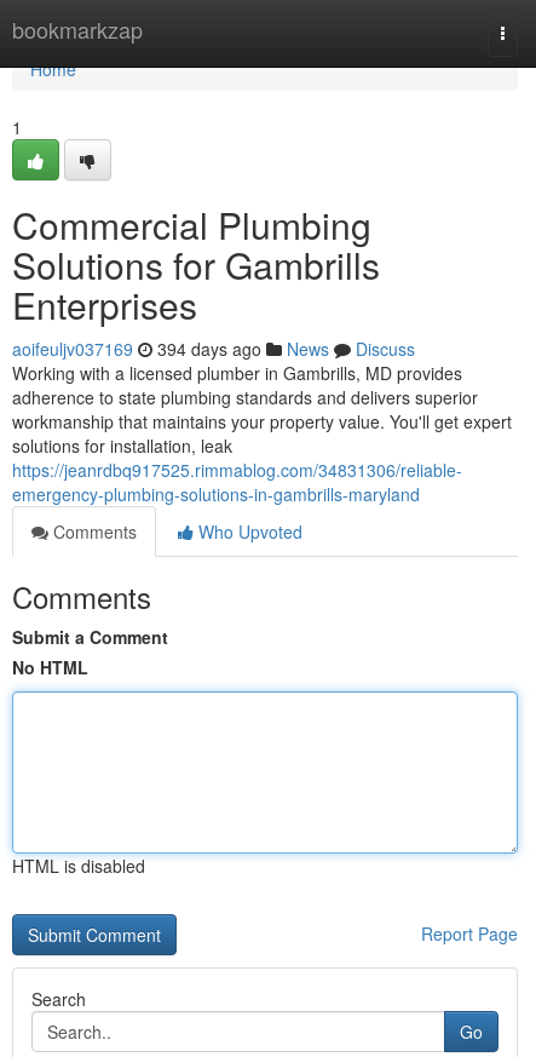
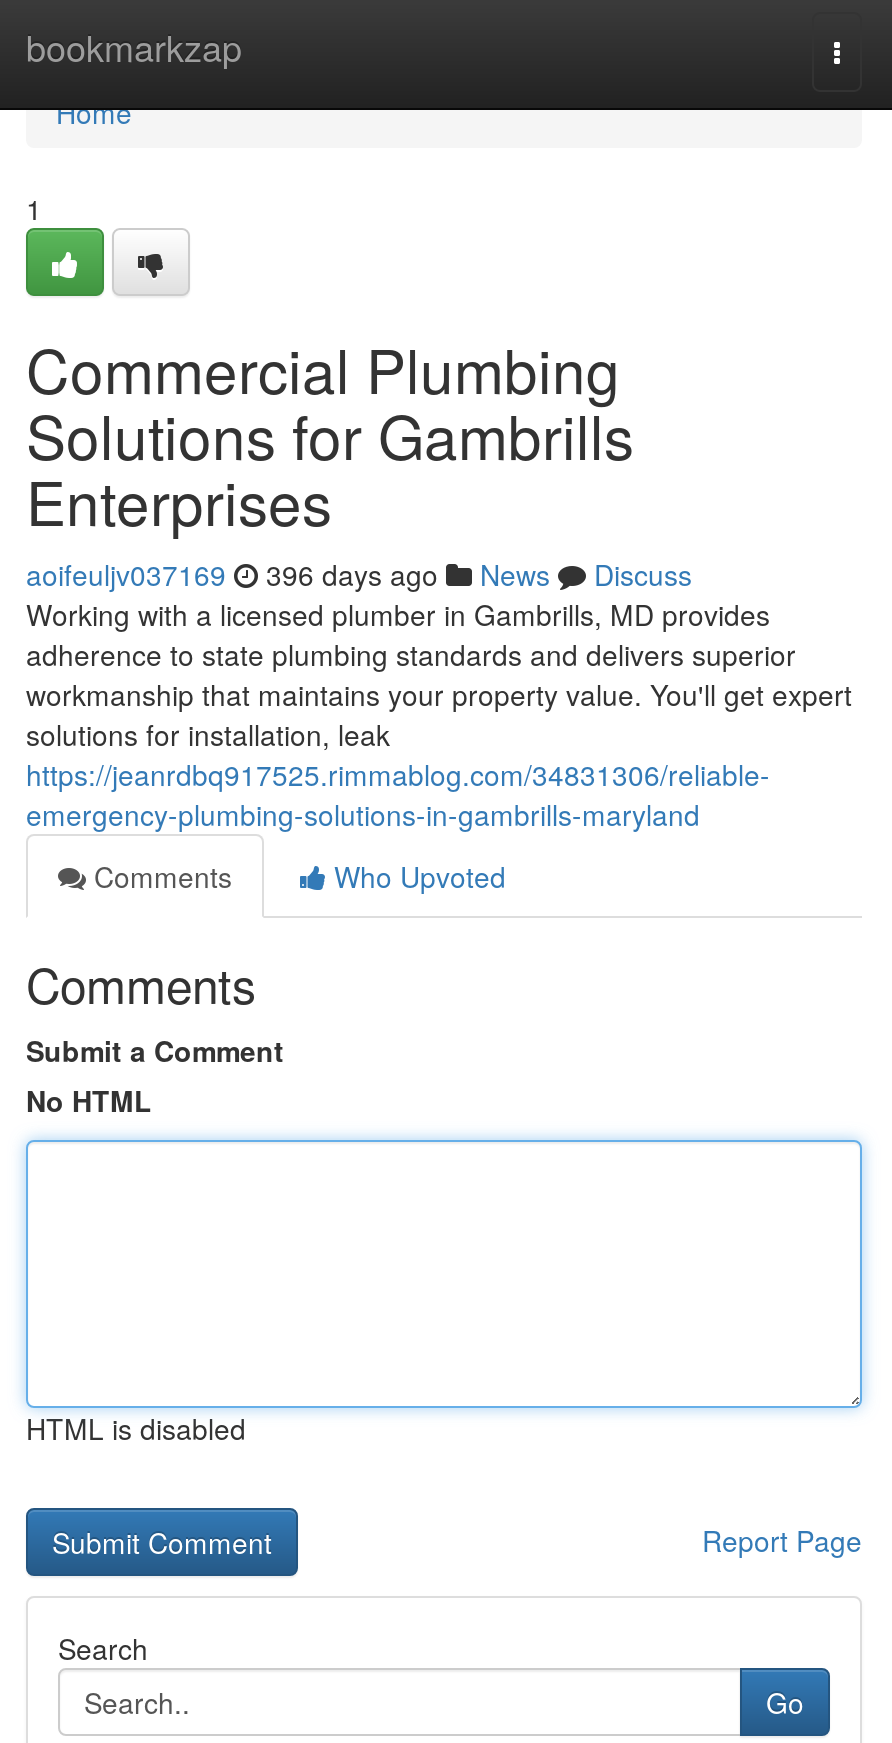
- aoifeuljv037169 394 days ago News Discuss
+ aoifeuljv037169 396 days ago News Discuss
